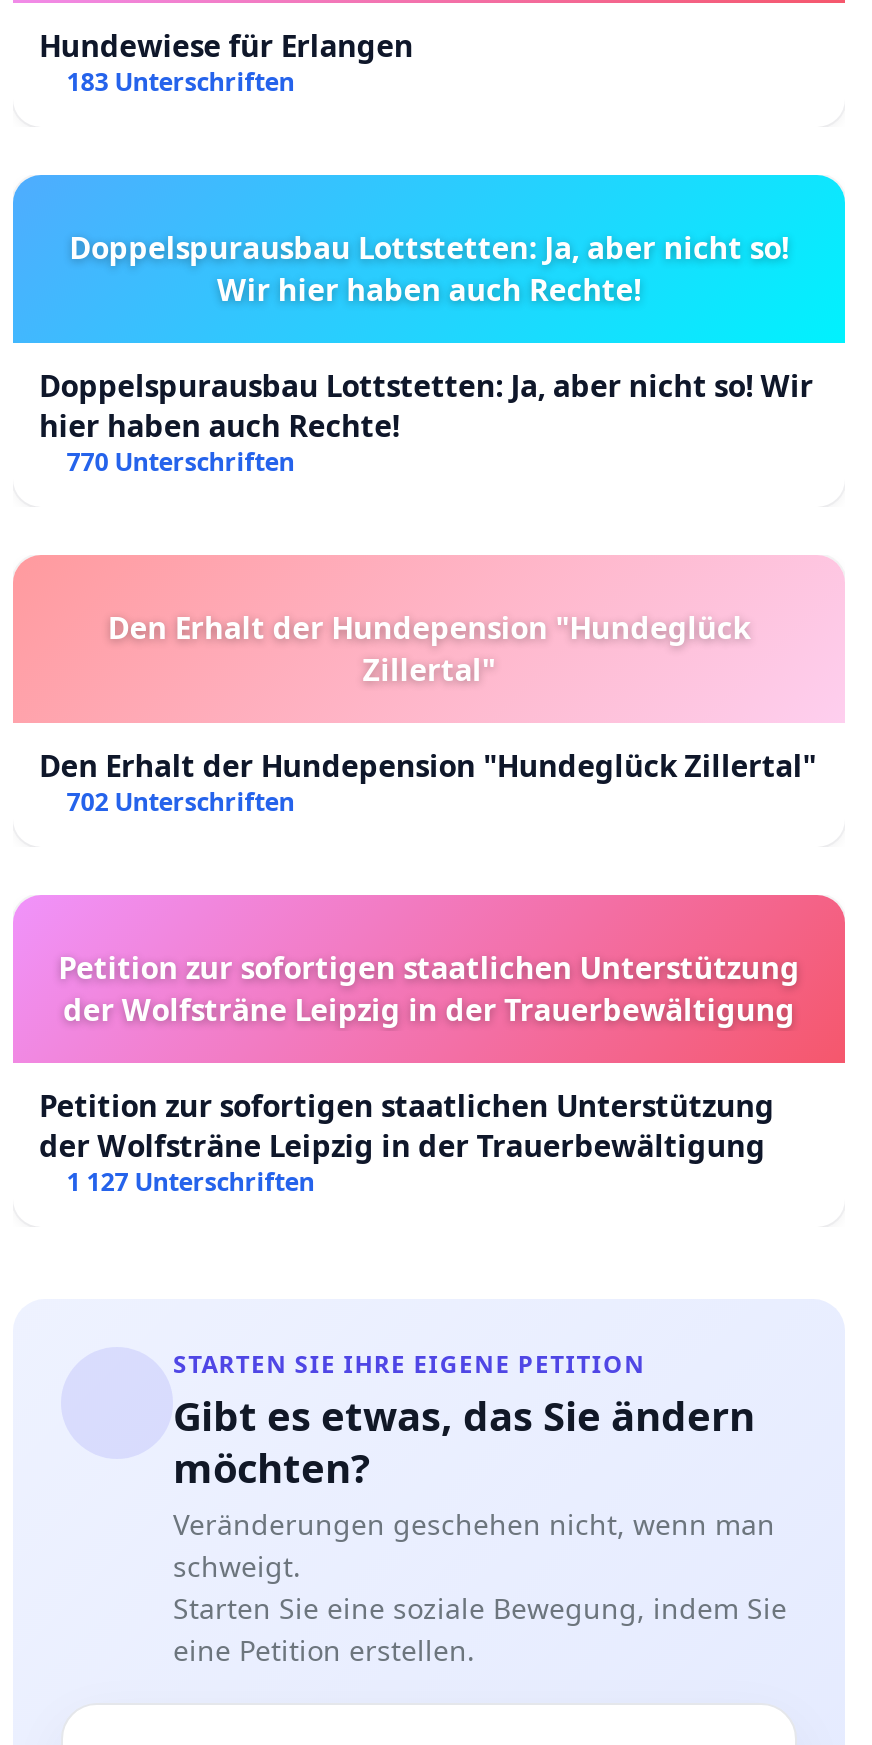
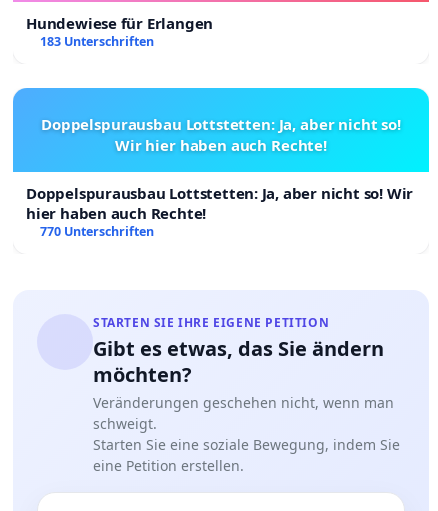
- [image]
- Den Erhalt der Hundepension "Hundeglück
- Zillertal"
- Den Erhalt der Hundepension "Hundeglück Zillertal"
- 702 Unterschriften

- [image]
- Petition zur sofortigen staatlichen Unterstützung
- der Wolfsträne Leipzig in der Trauerbewältigung
- Petition zur sofortigen staatlichen Unterstützung
- der Wolfsträne Leipzig in der Trauerbewältigung
- 1 127 Unterschriften
